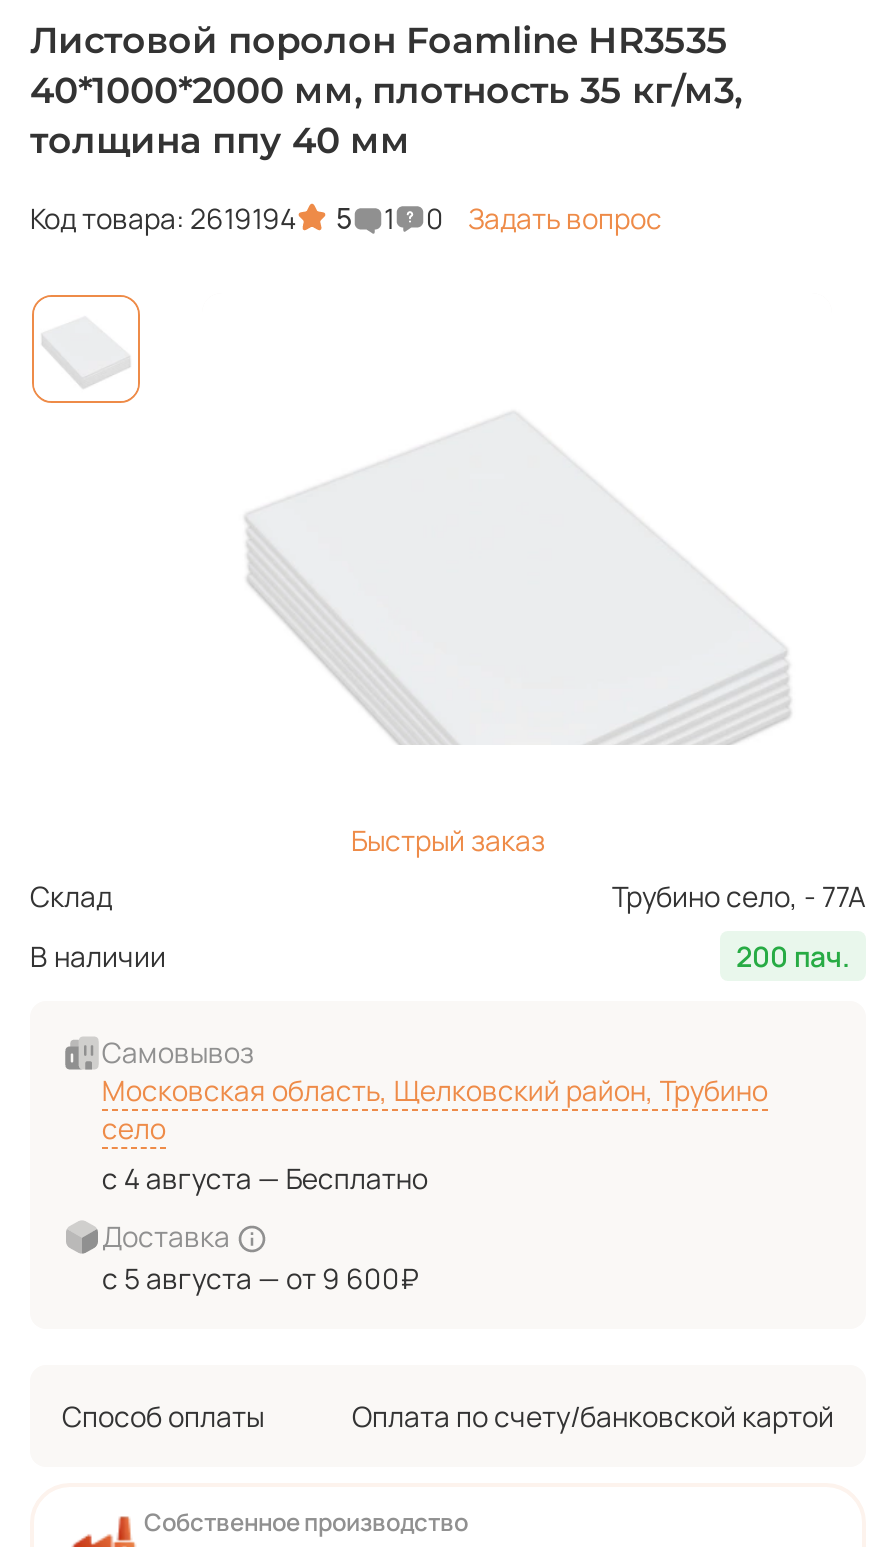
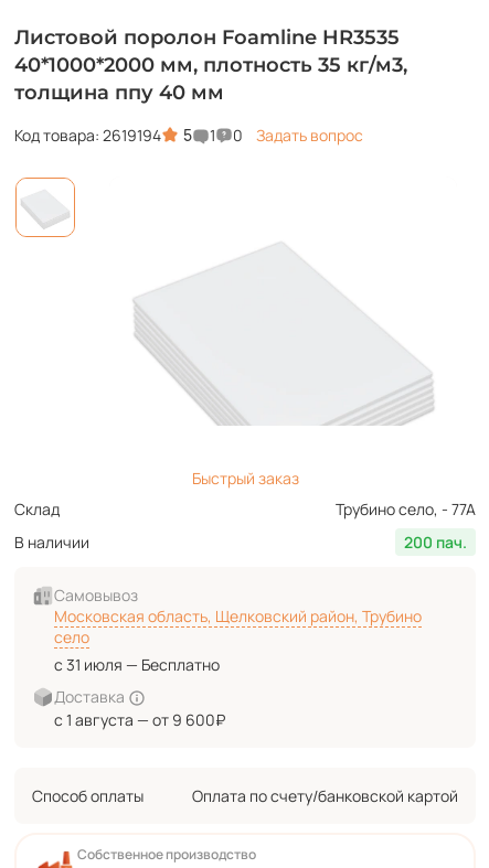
- с 4 августа — Бесплатно
+ с 31 июля — Бесплатно

- с 5 августа — от 9 600₽
+ с 1 августа — от 9 600₽
